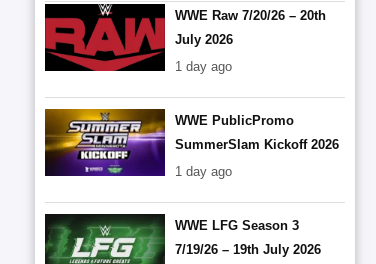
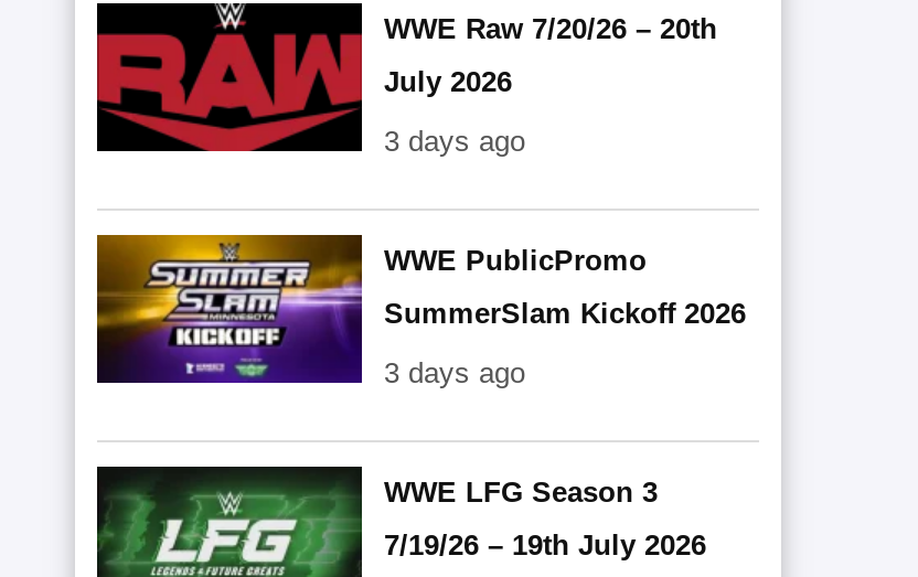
- 1 day ago
+ 3 days ago

- 1 day ago
+ 3 days ago
